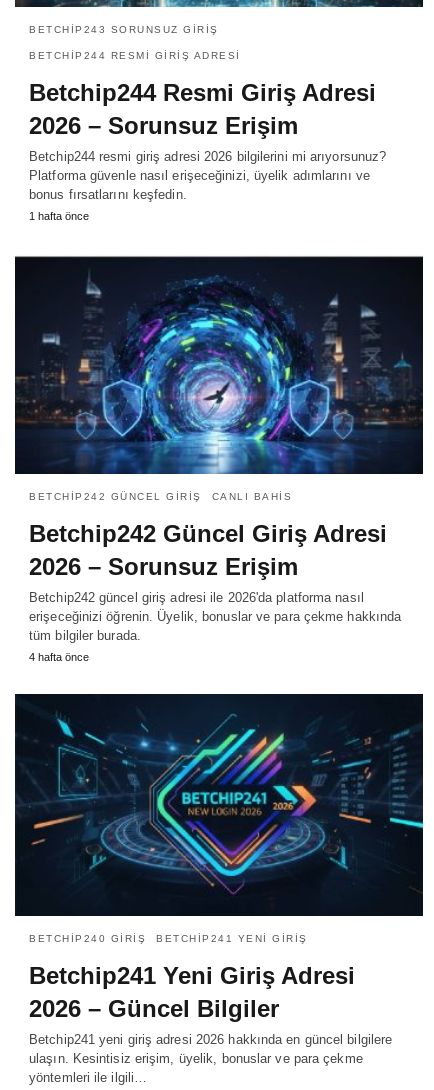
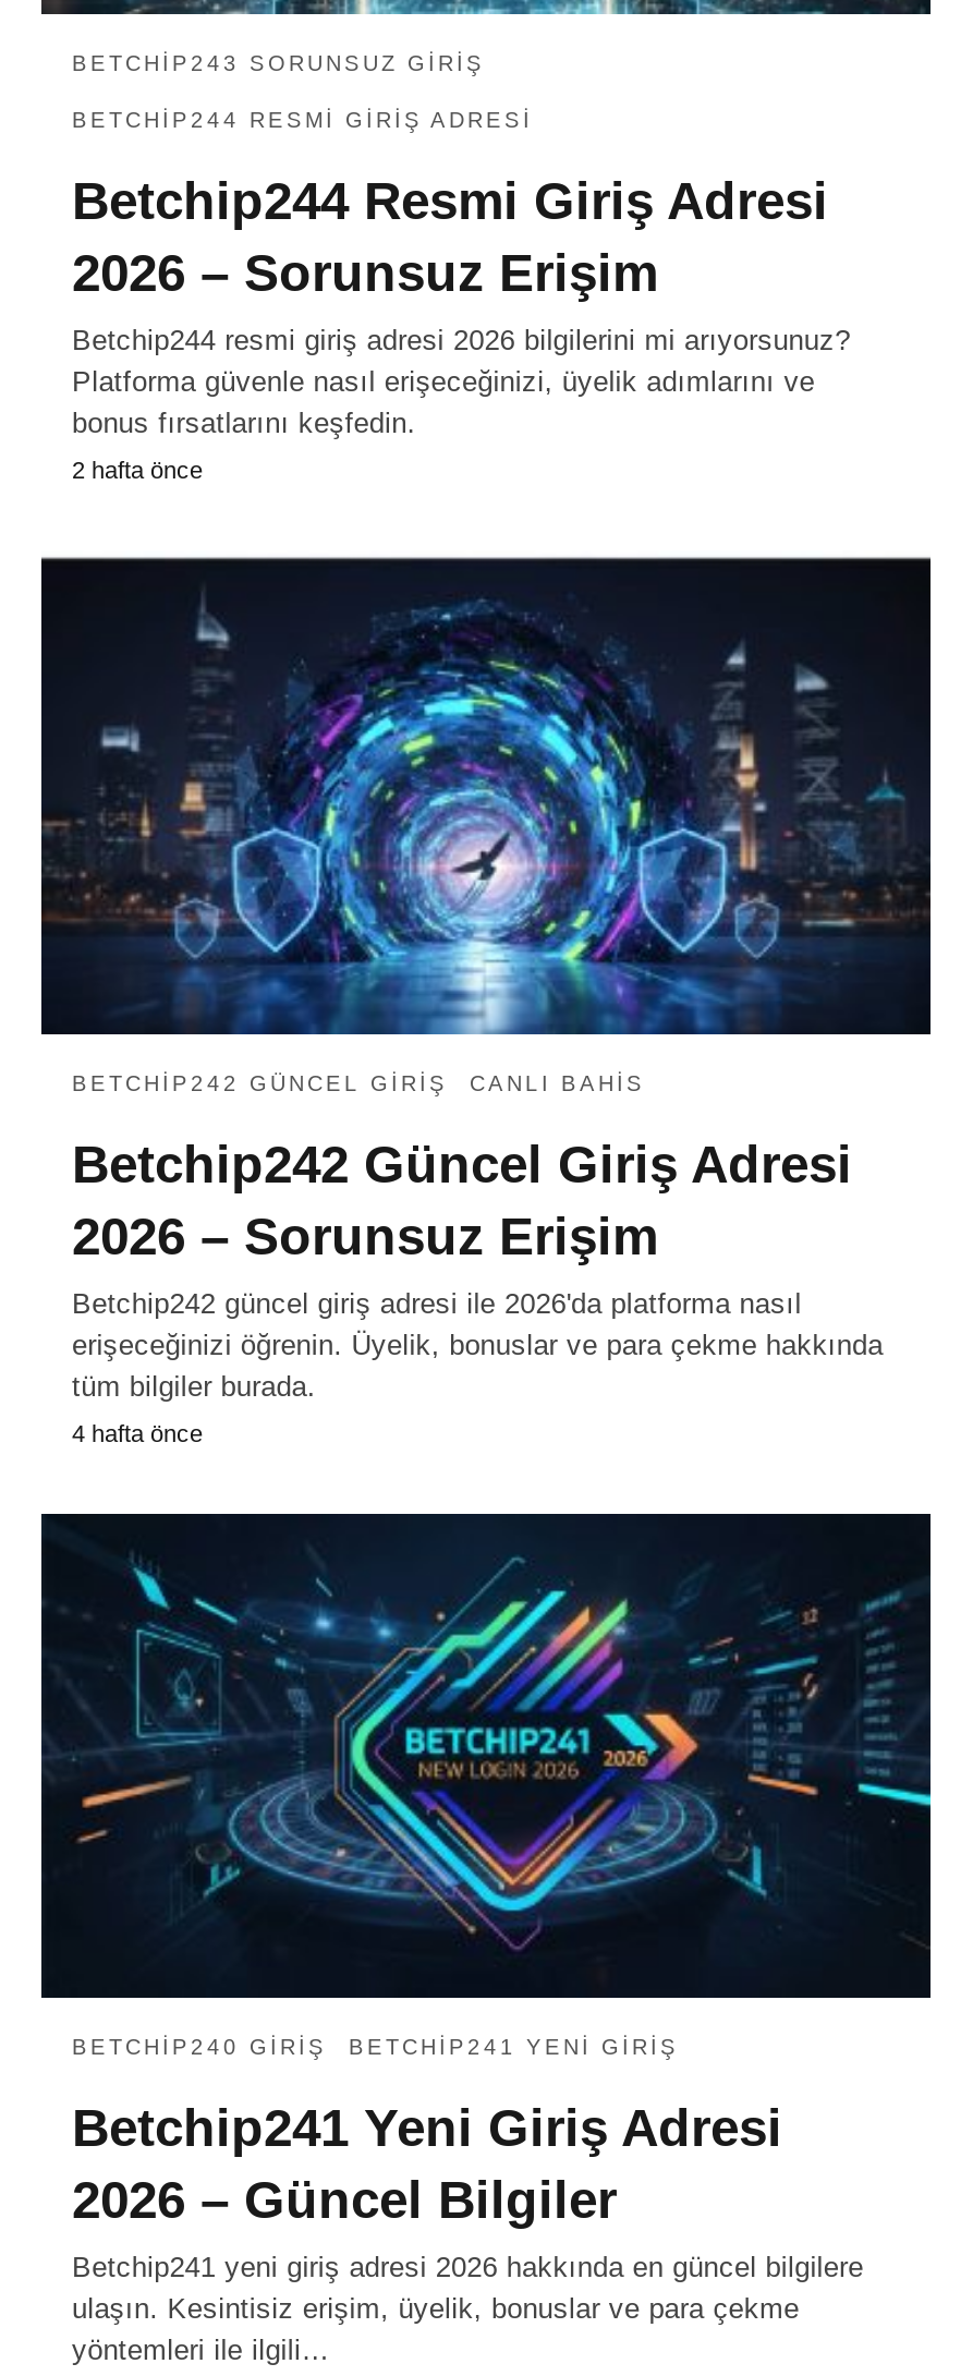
- 1 hafta önce
+ 2 hafta önce
